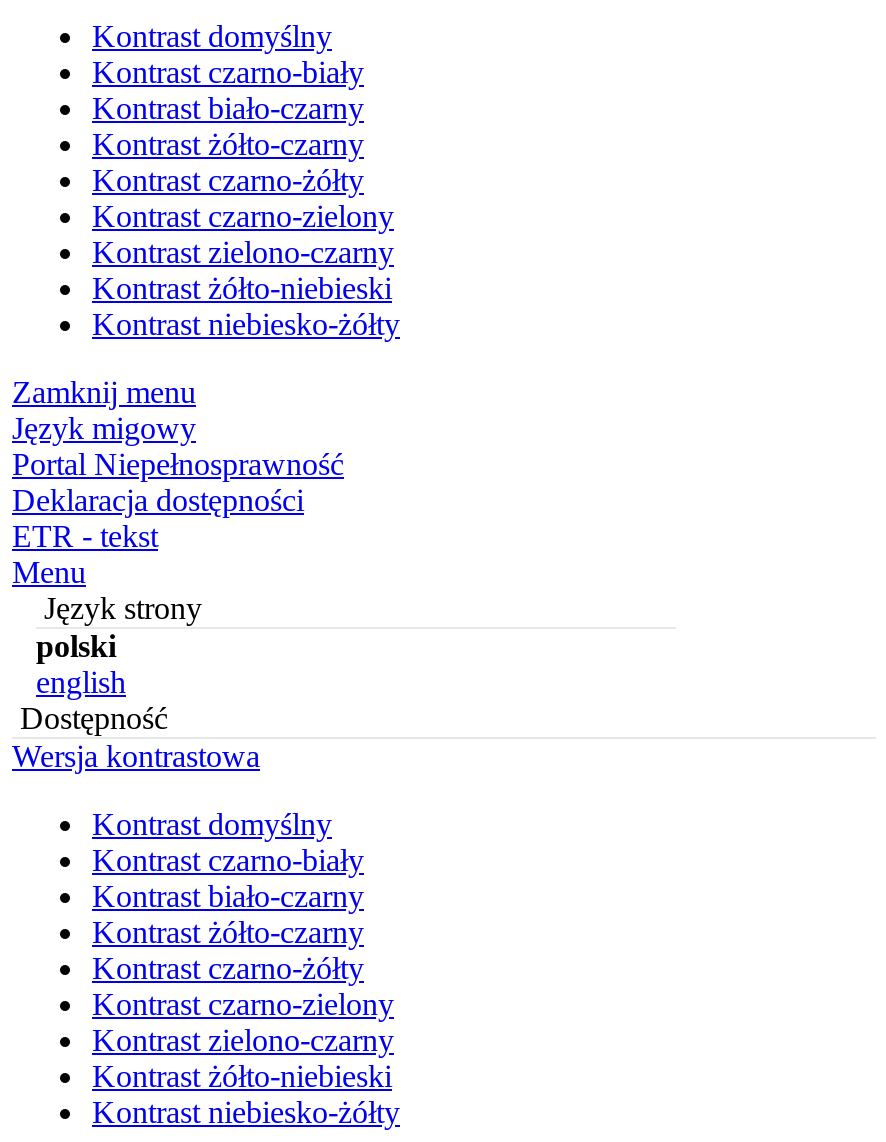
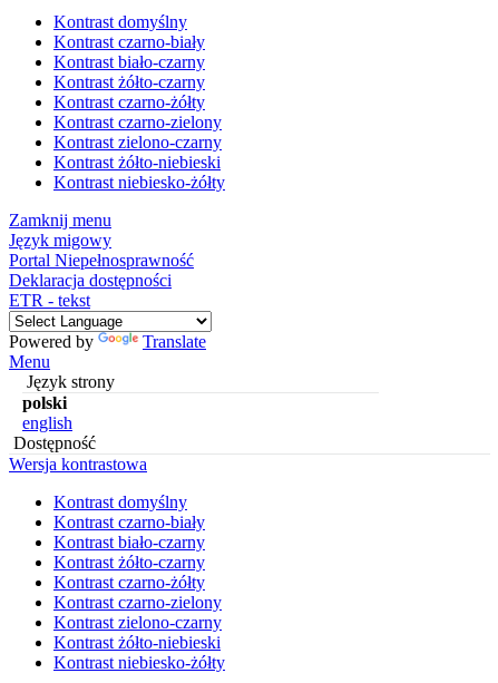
+ Powered by
+ Translate
